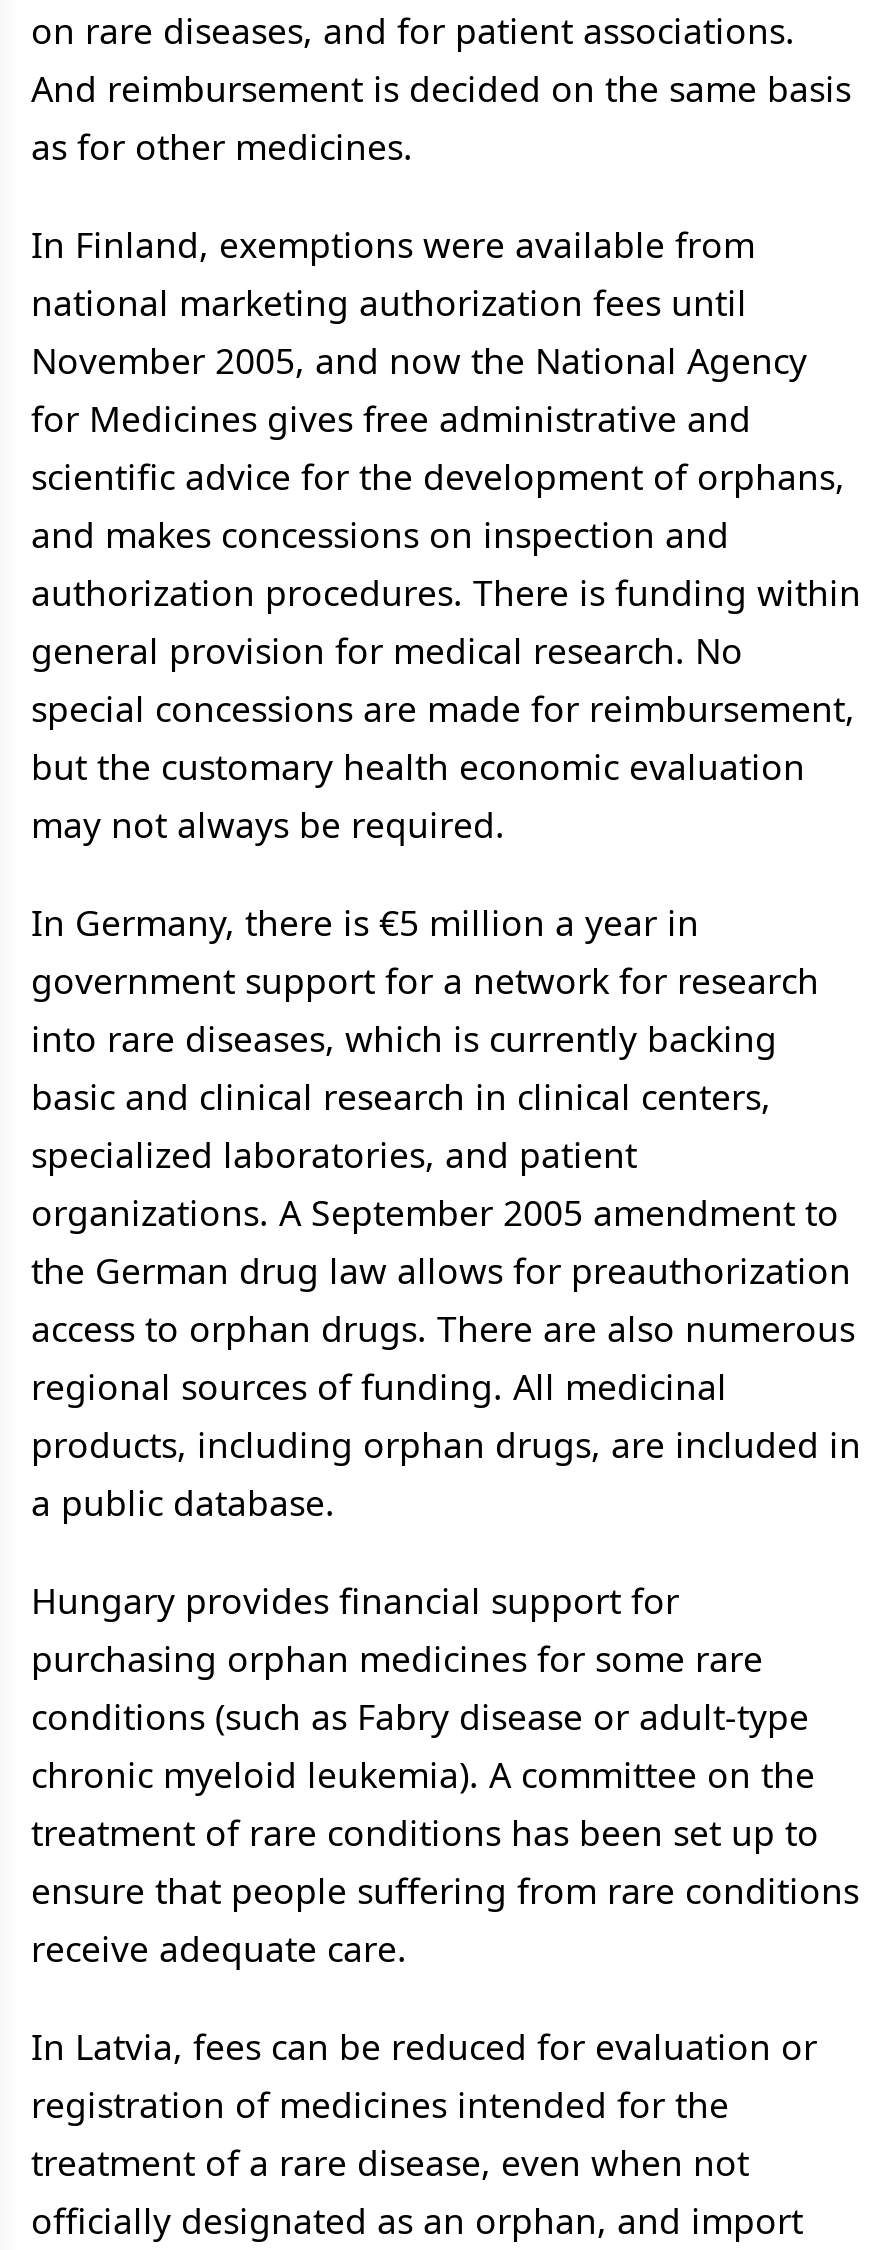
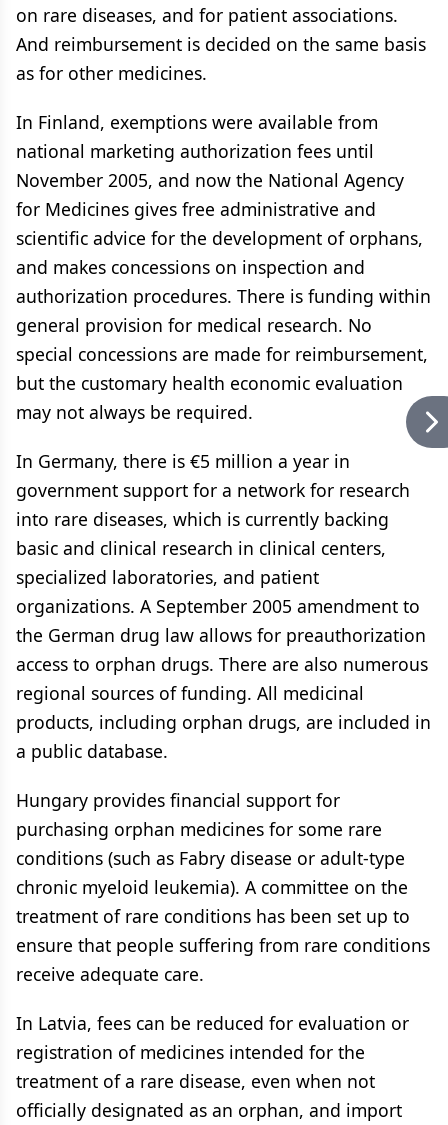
+ [image]
